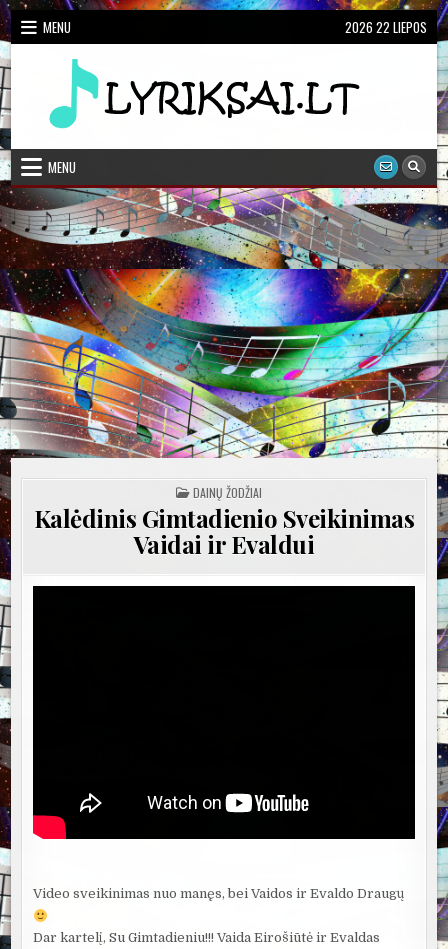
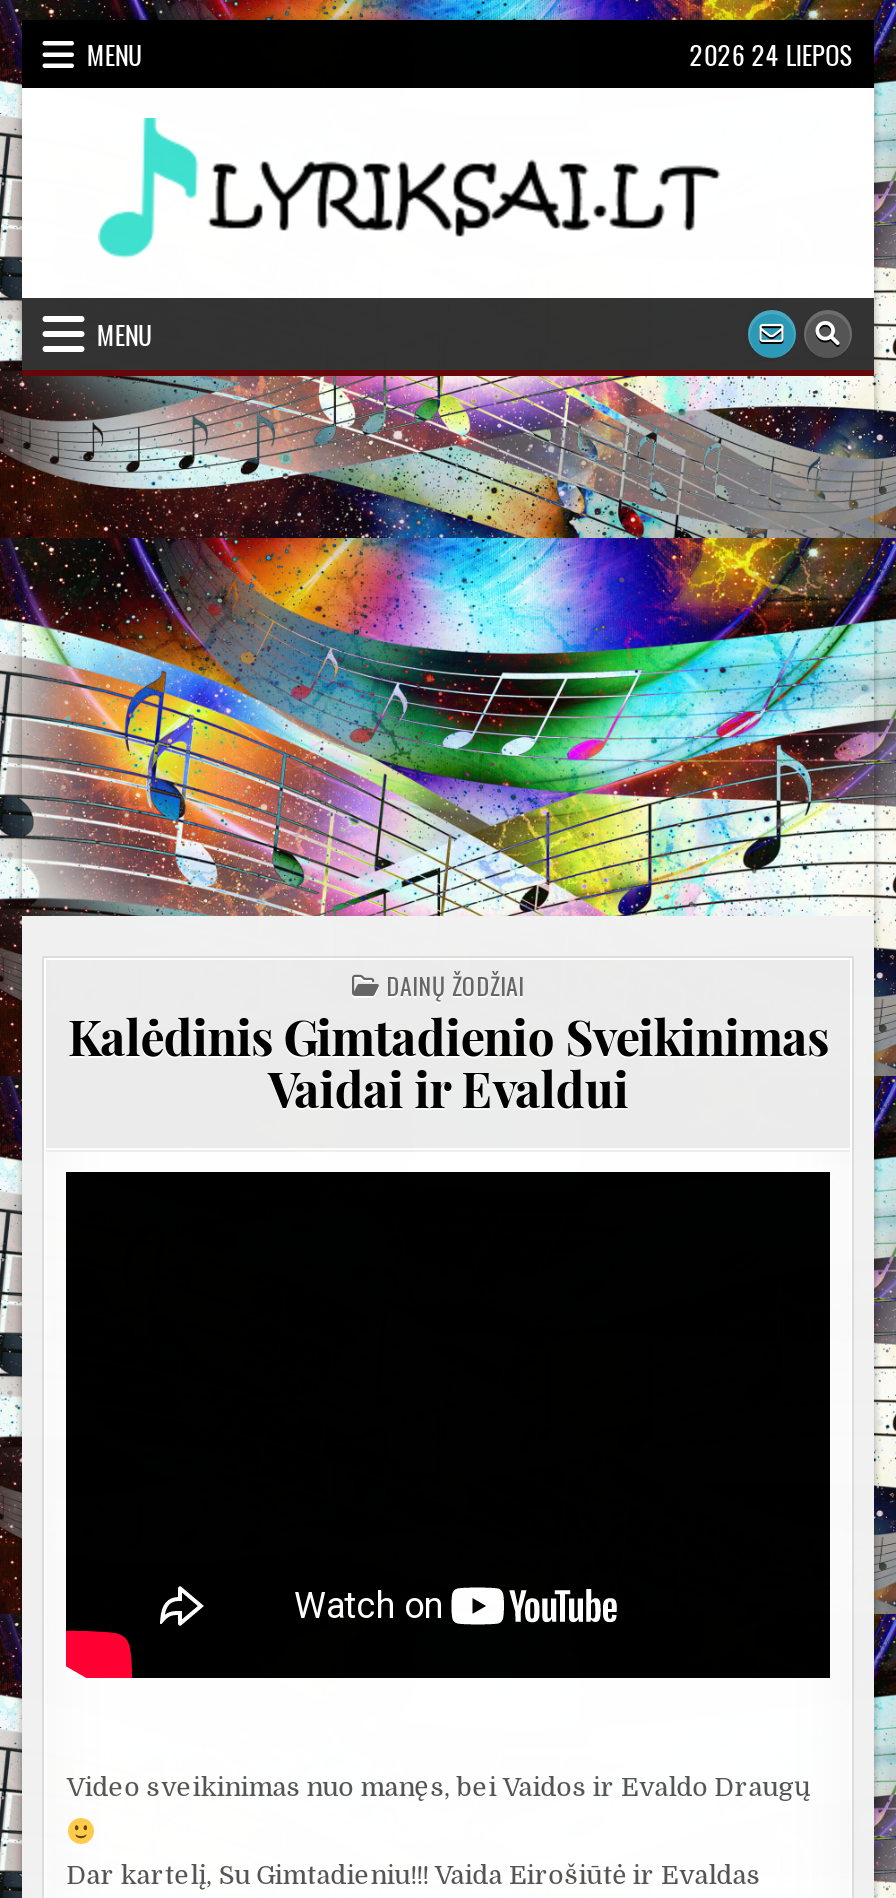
- 2026 22 LIEPOS
+ 2026 24 LIEPOS
